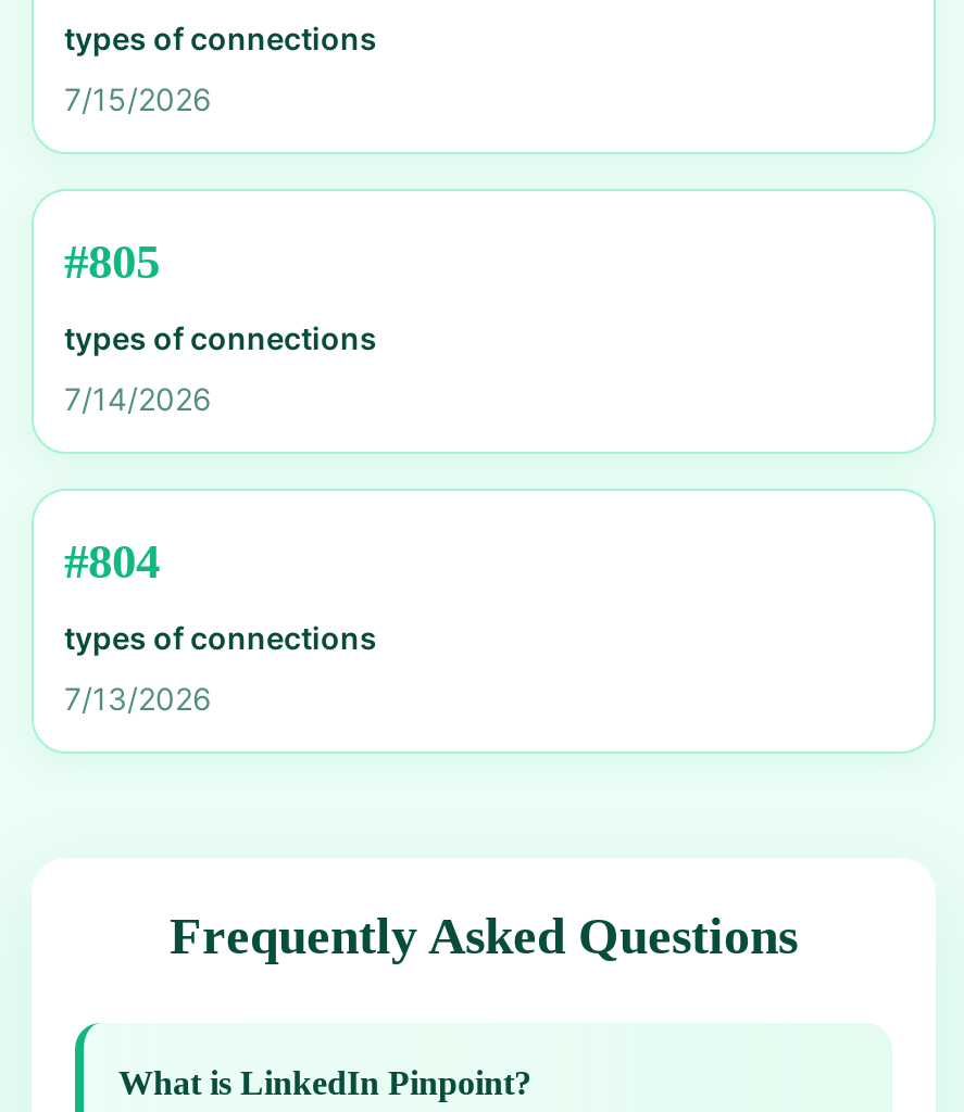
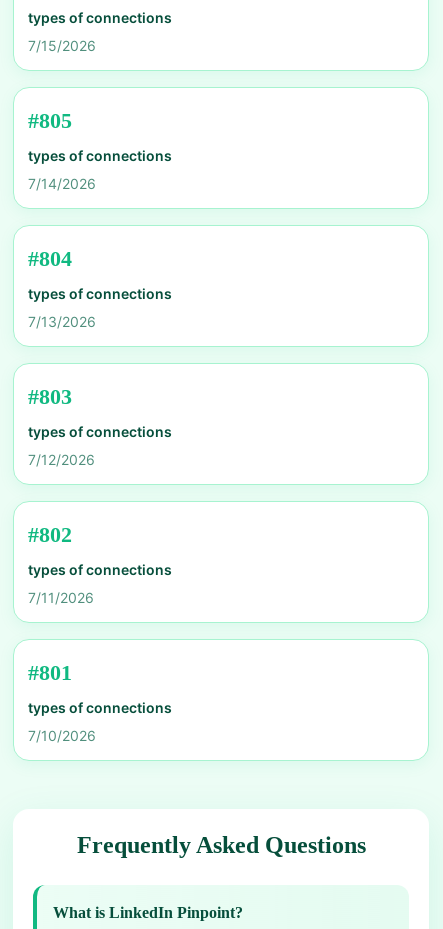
+ #803
+ types of connections
+ 7/12/2026
+ #802
+ types of connections
+ 7/11/2026
+ #801
+ types of connections
+ 7/10/2026
